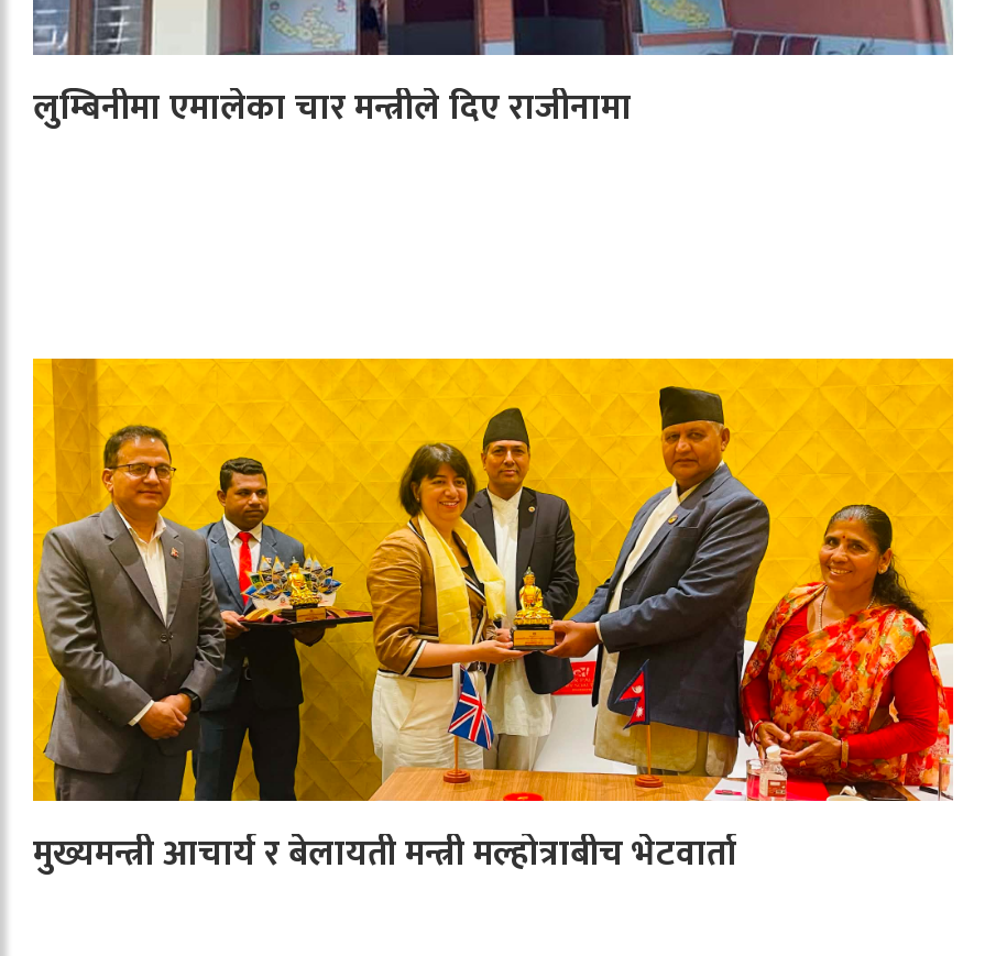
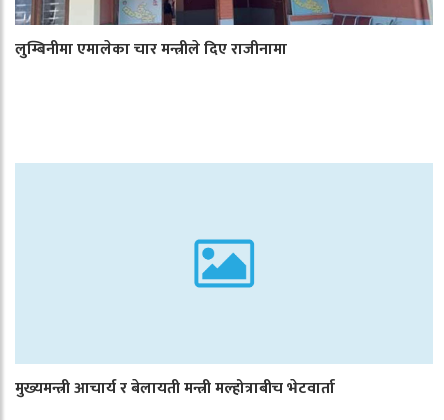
- [image]
